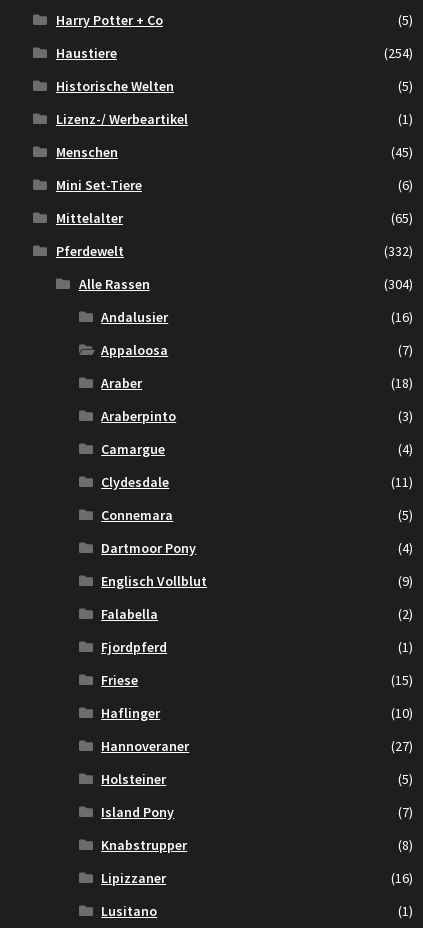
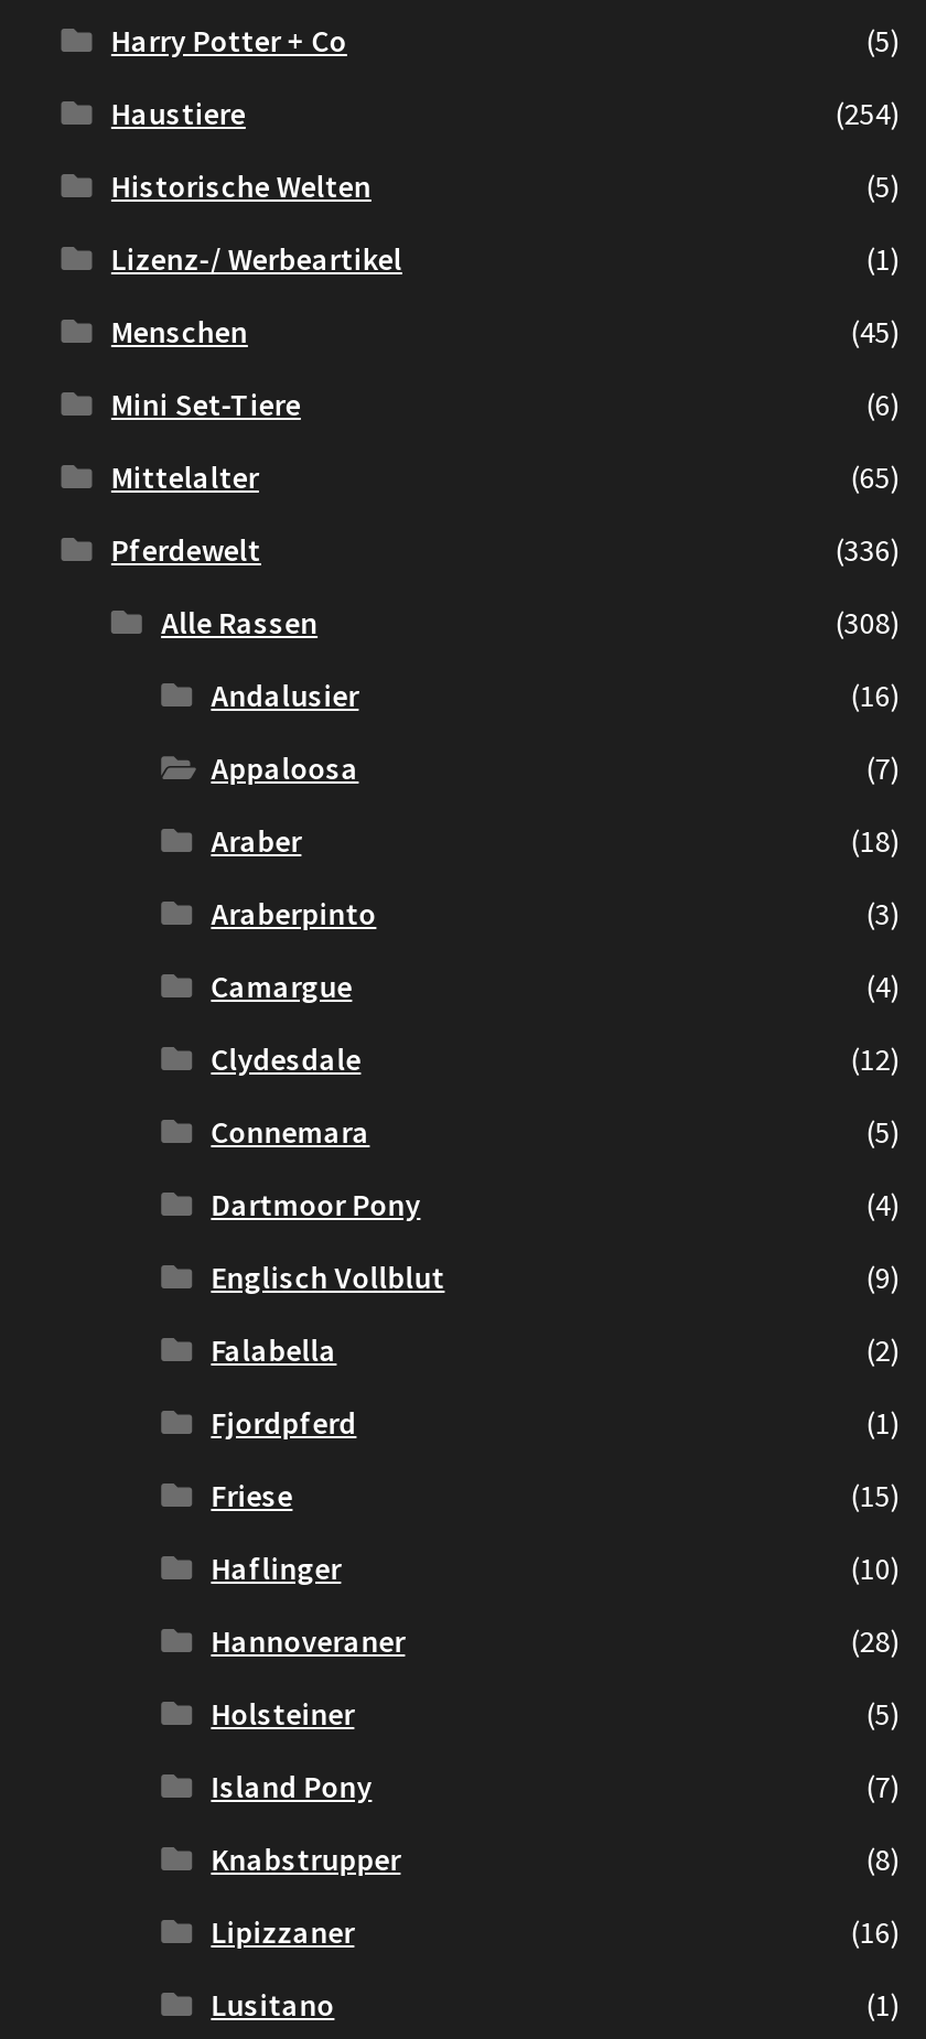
- (332)
+ (336)

- (304)
+ (308)

- (11)
+ (12)

- (27)
+ (28)
